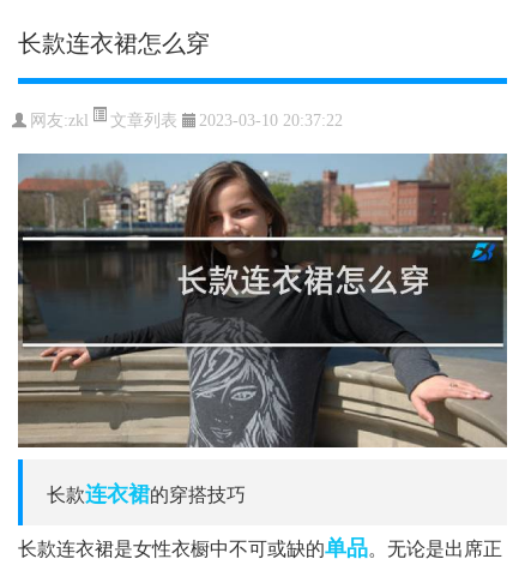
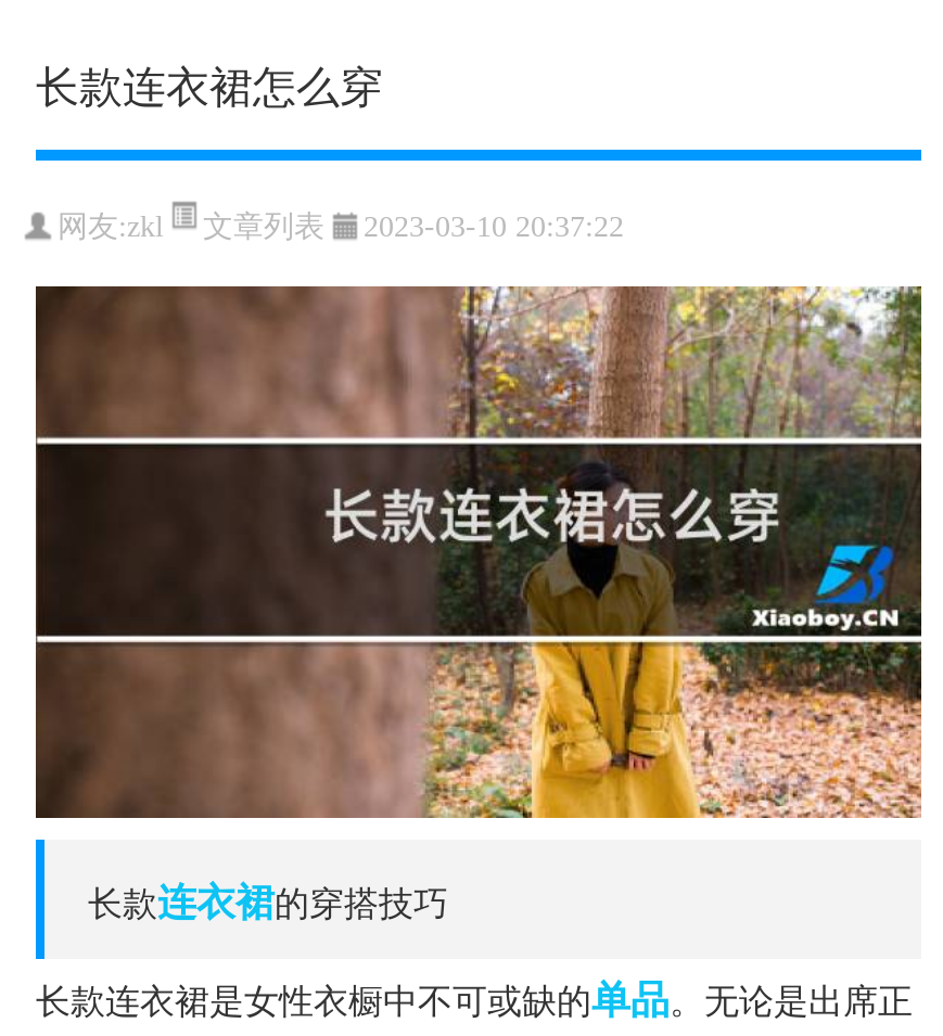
- [image]
+ [image]
